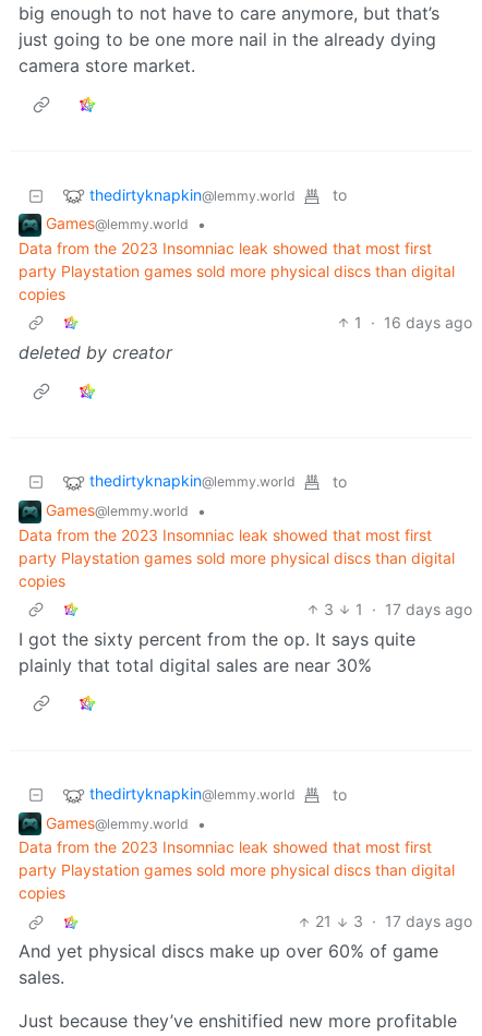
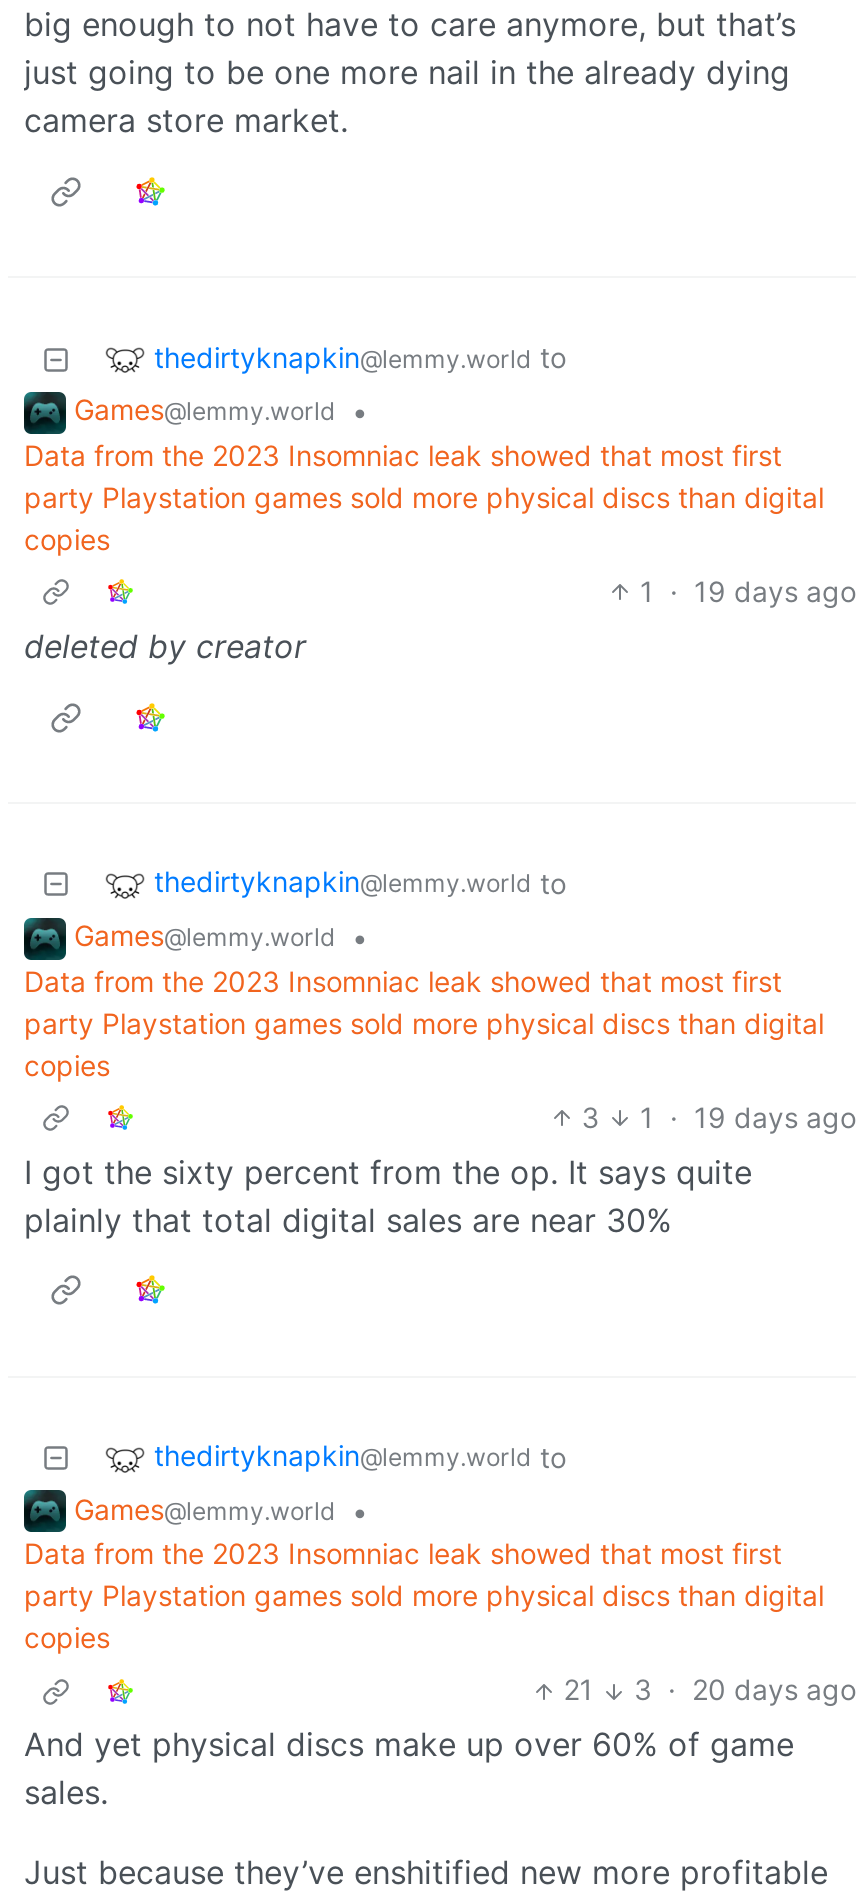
- 1 · 16 days ago
+ 1 · 19 days ago

- 3 1 · 17 days ago
+ 3 1 · 19 days ago

- 21 3 · 17 days ago
+ 21 3 · 20 days ago
